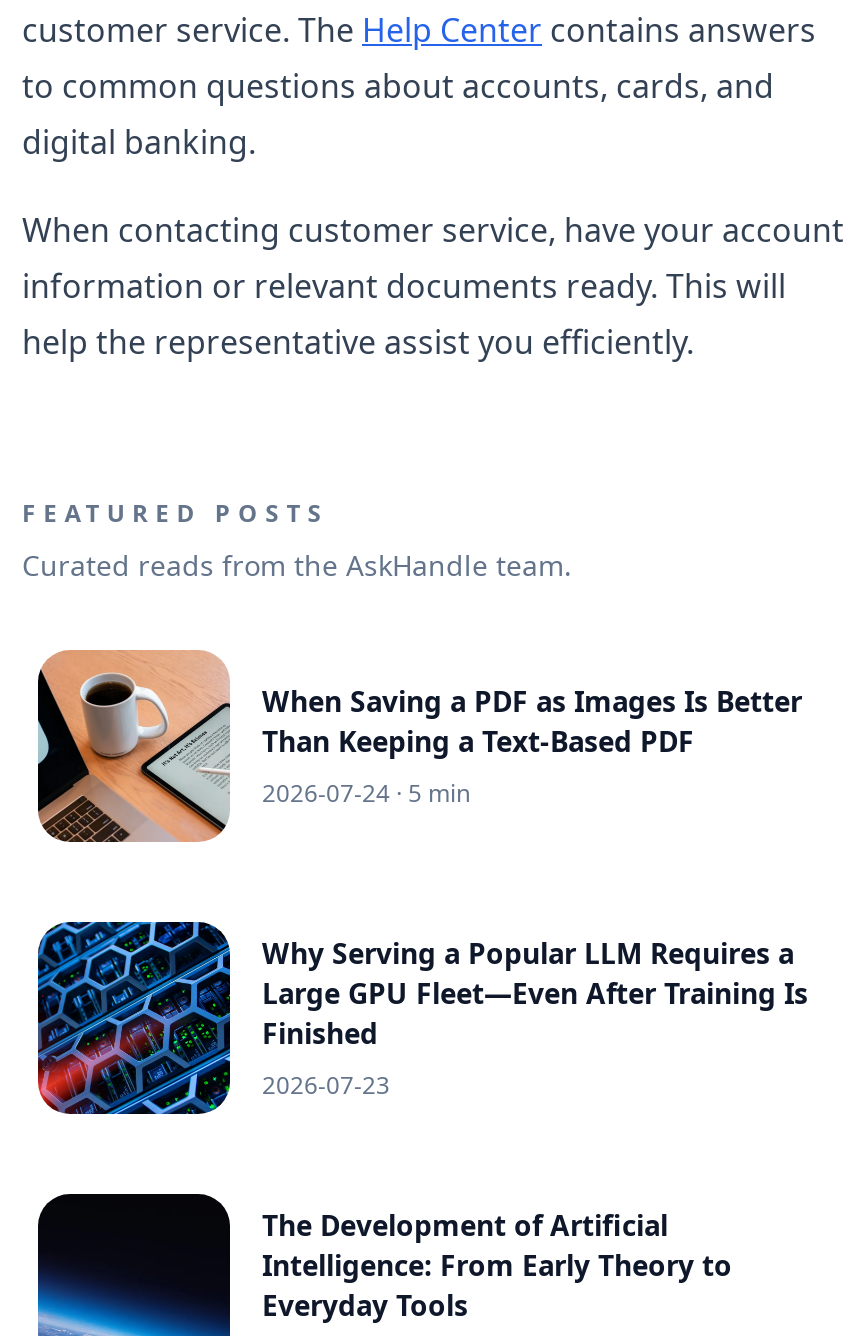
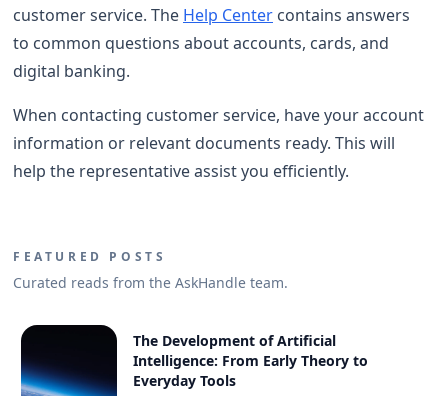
- [image]
- When Saving a PDF as Images Is Better
- Than Keeping a Text-Based PDF
- 2026-07-24 · 5 min

- [image]
- Why Serving a Popular LLM Requires a
- Large GPU Fleet—Even After Training Is
- Finished
- 2026-07-23
